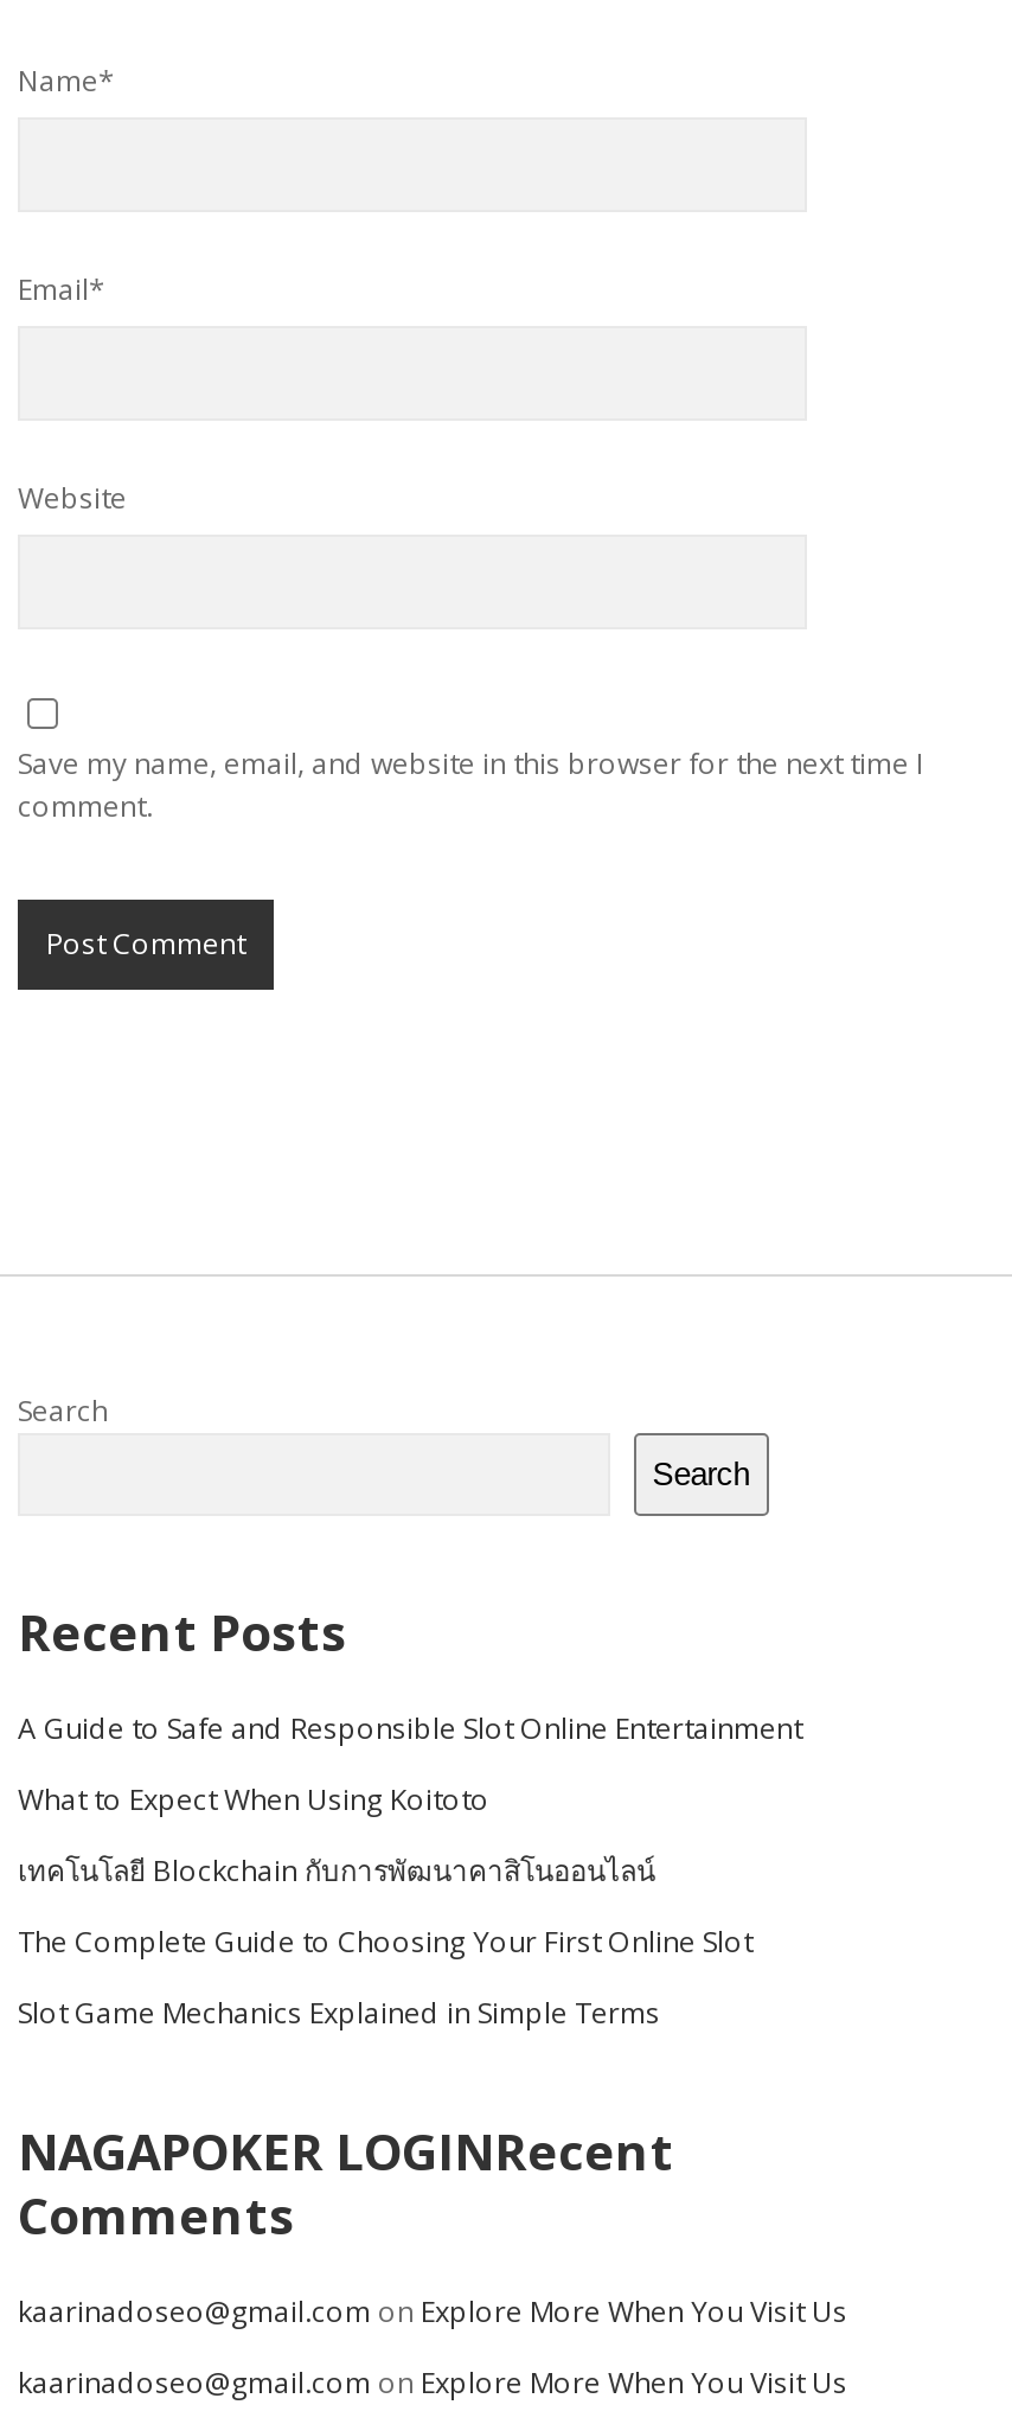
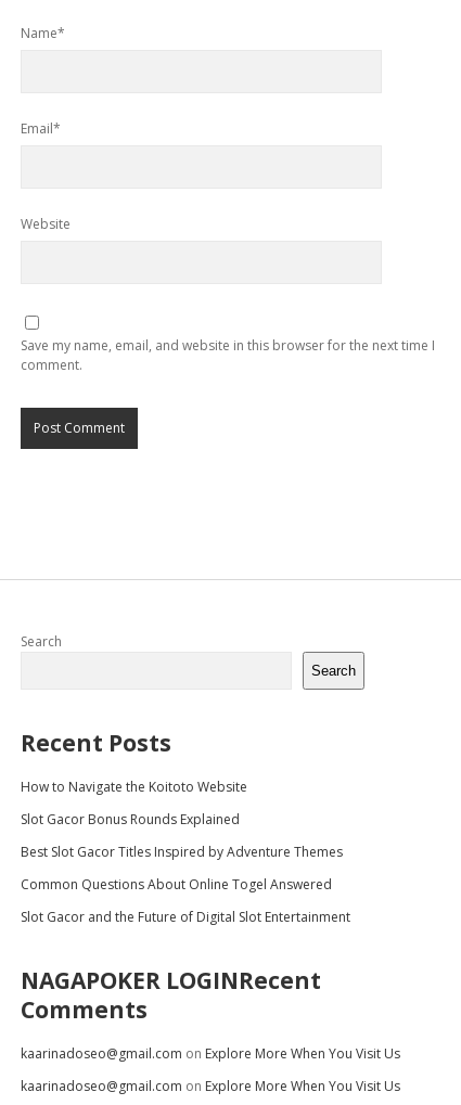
- A Guide to Safe and Responsible Slot Online Entertainment
+ How to Navigate the Koitoto Website

- What to Expect When Using Koitoto
+ Slot Gacor Bonus Rounds Explained

- เทคโนโลยี Blockchain กับการพัฒนาคาสิโนออนไลน์
+ Best Slot Gacor Titles Inspired by Adventure Themes

- The Complete Guide to Choosing Your First Online Slot
+ Common Questions About Online Togel Answered

- Slot Game Mechanics Explained in Simple Terms
+ Slot Gacor and the Future of Digital Slot Entertainment
